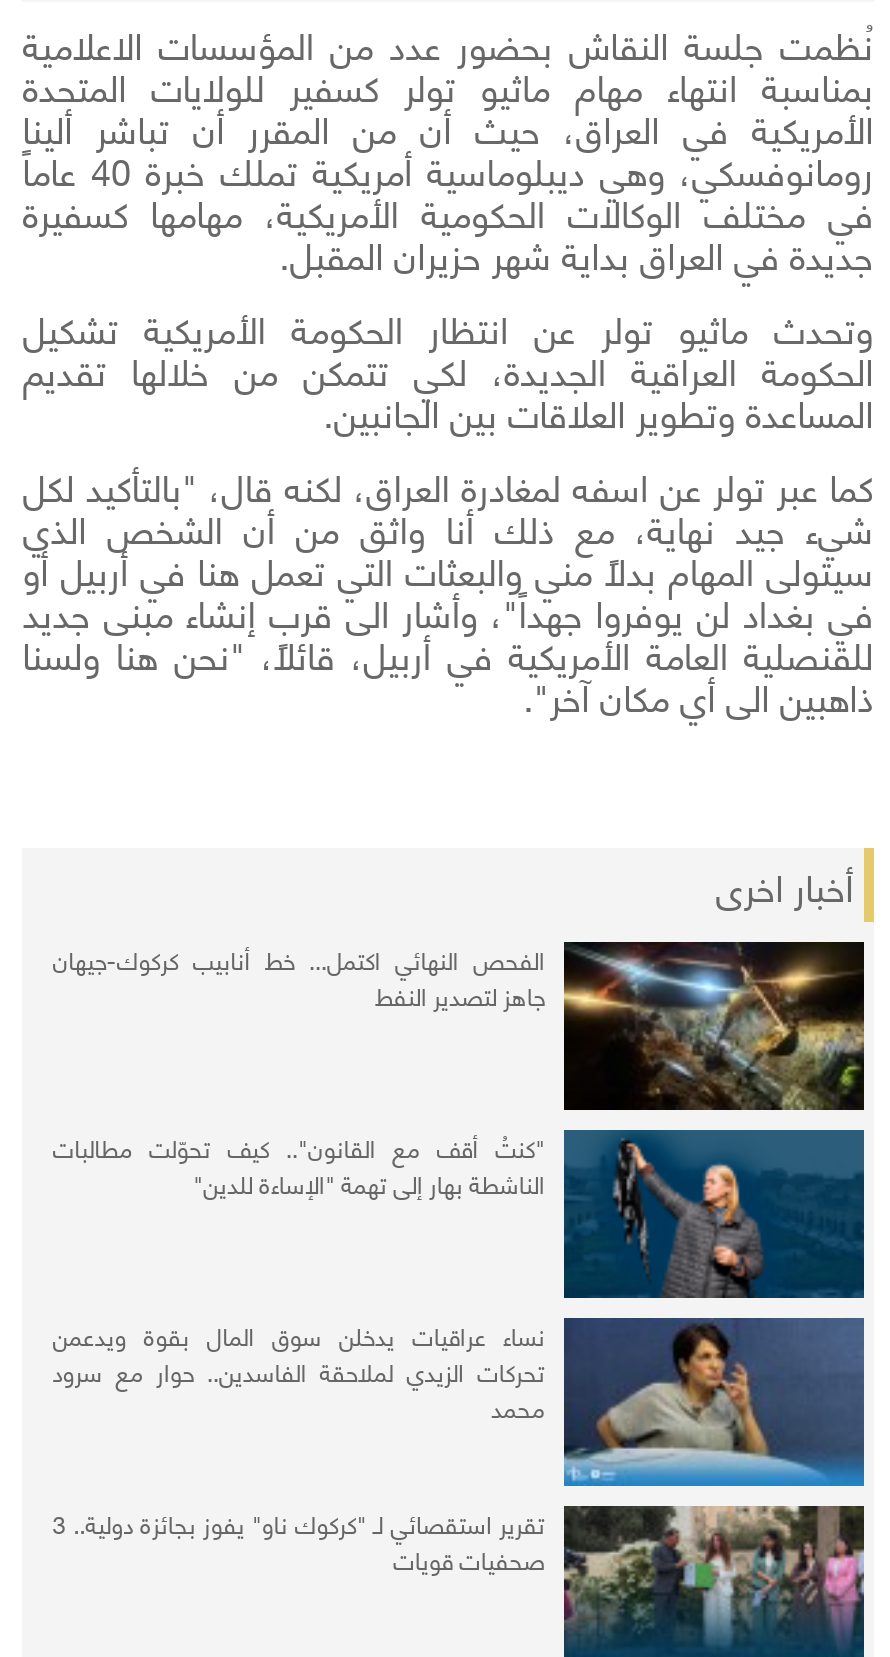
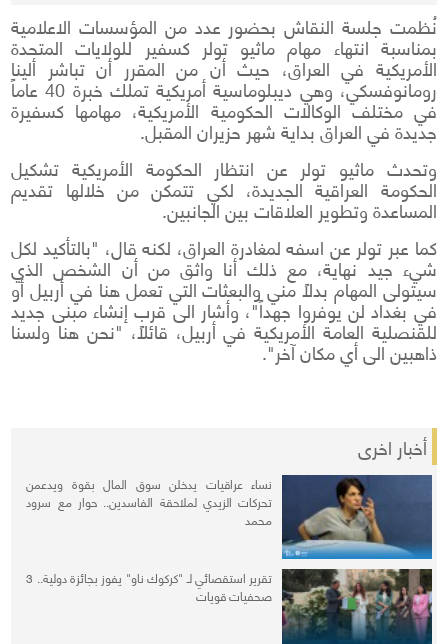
- [image]
- الفحص النهائي اكتمل... خط أنابيب كركوك-جيهان
- جاهز لتصدير النفط
- "كنتُ أقف مع القانون".. كيف تحوّلت مطالبات
- الناشطة بهار إلى تهمة "الإساءة للدين"

- [image]
